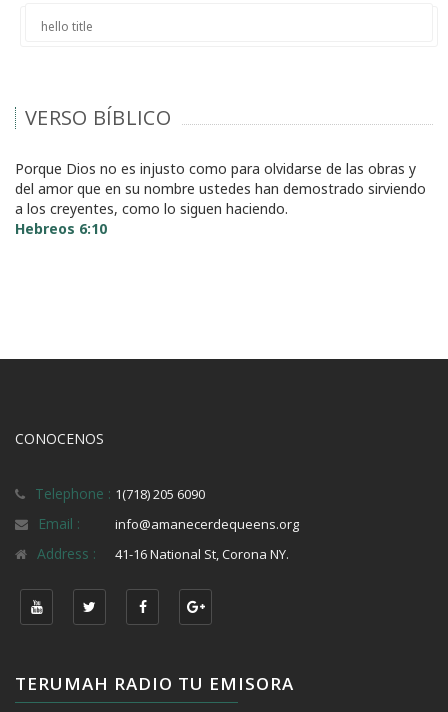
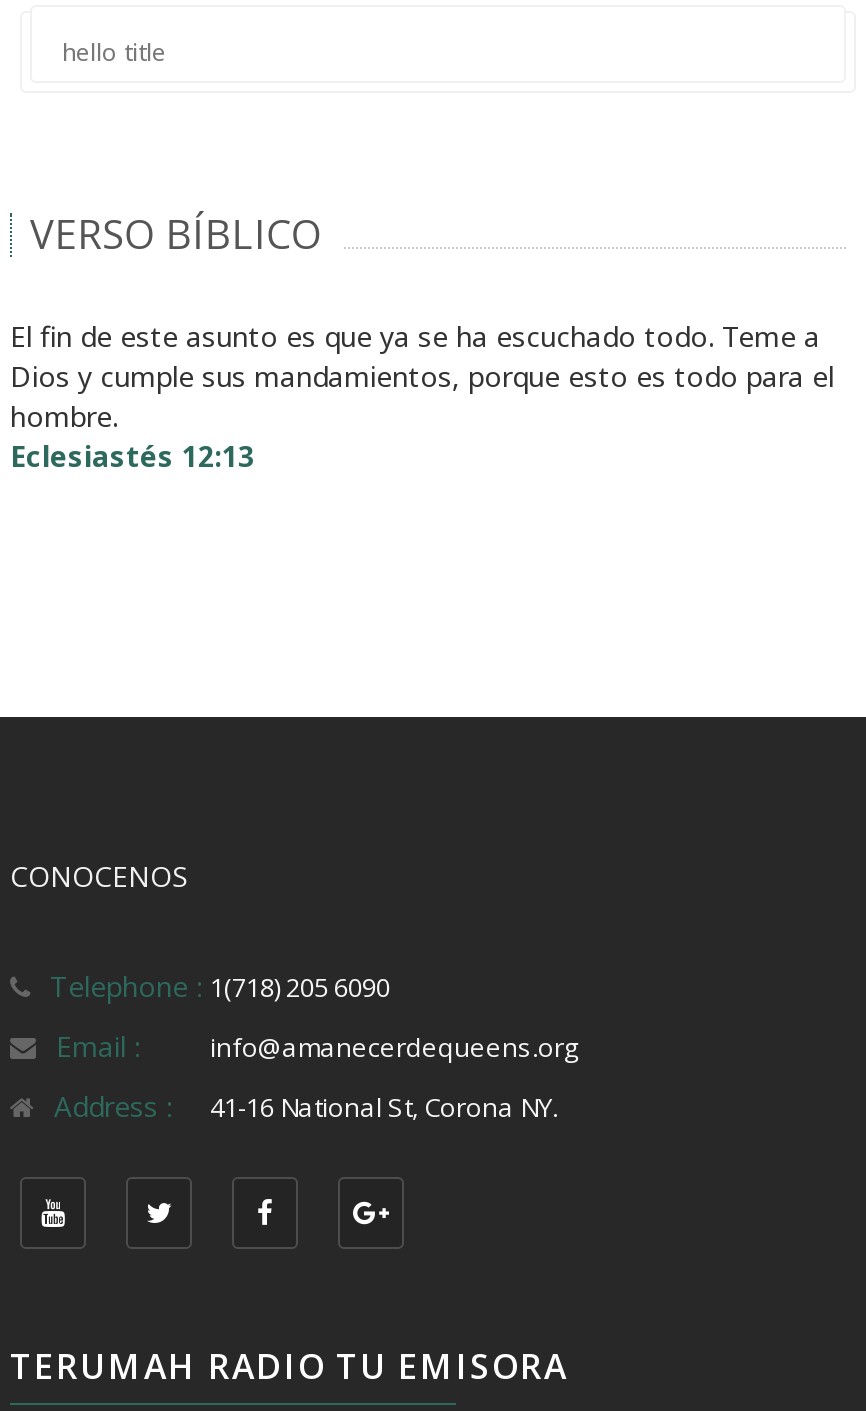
- Porque Dios no es injusto como para olvidarse de las obras y
- del amor que en su nombre ustedes han demostrado sirviendo
- a los creyentes, como lo siguen haciendo.
- Hebreos 6:10
+ El fin de este asunto es que ya se ha escuchado todo. Teme a
+ Dios y cumple sus mandamientos, porque esto es todo para el
+ hombre.
+ Eclesiastés 12:13
